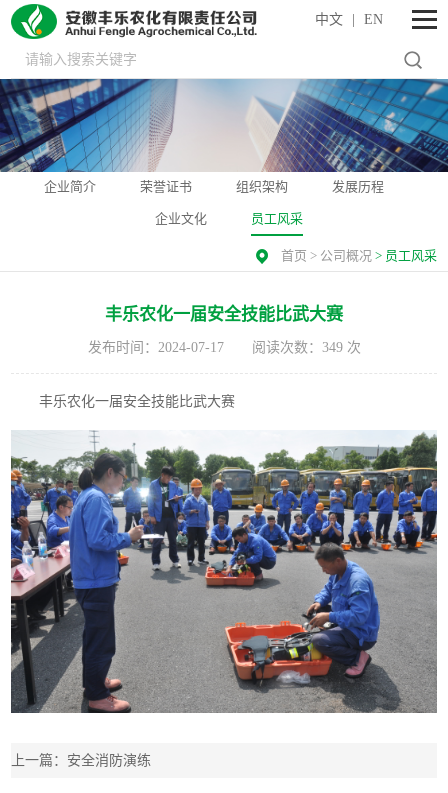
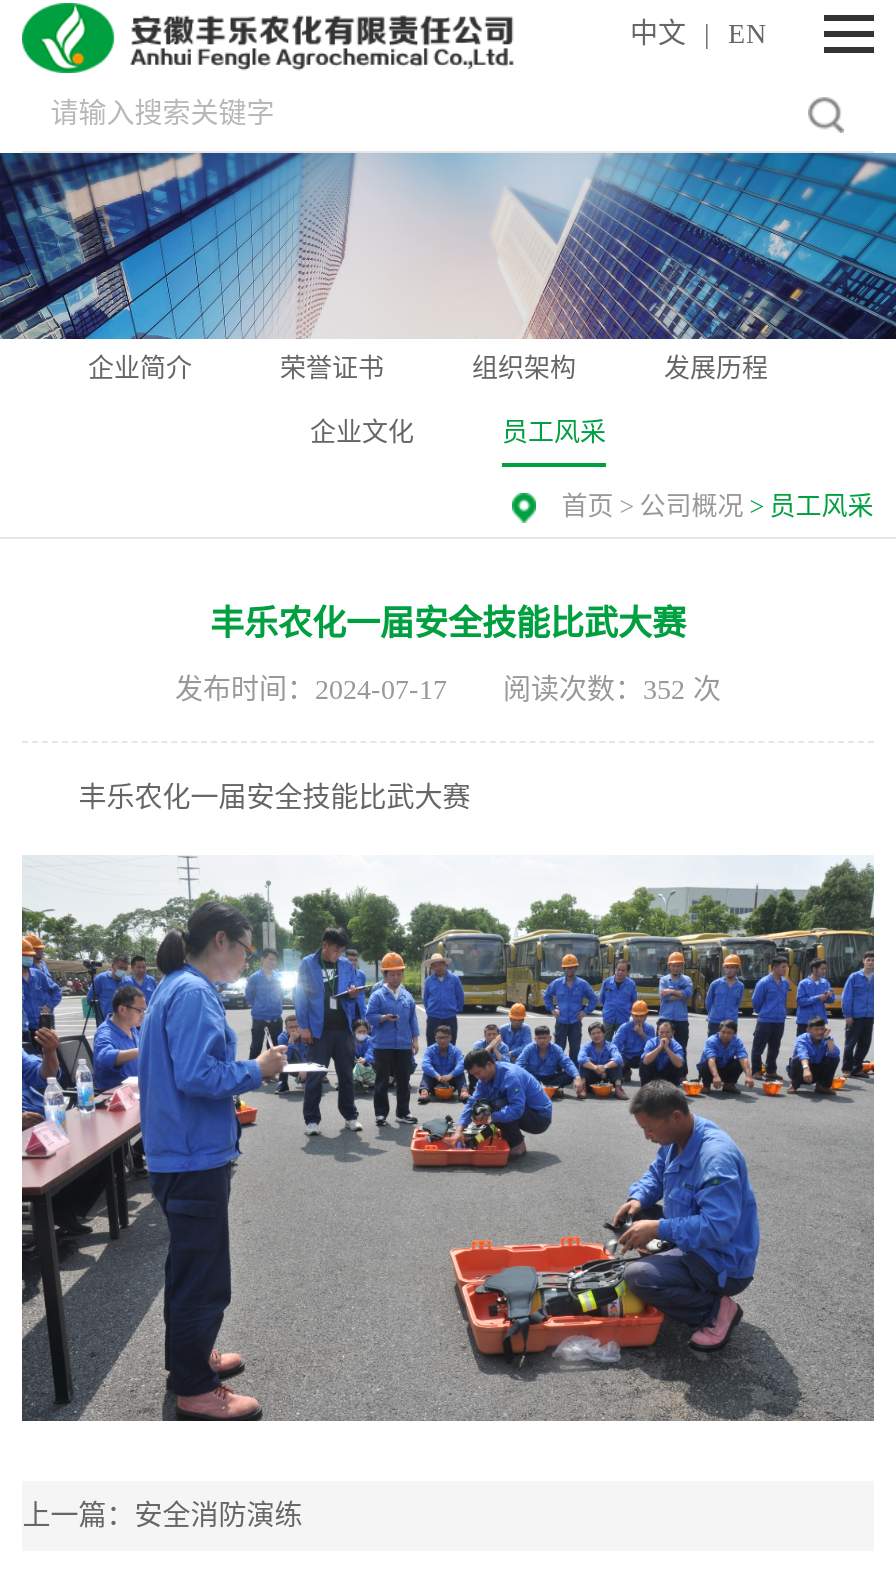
- 发布时间：2024-07-17 阅读次数：349 次
+ 发布时间：2024-07-17 阅读次数：352 次
